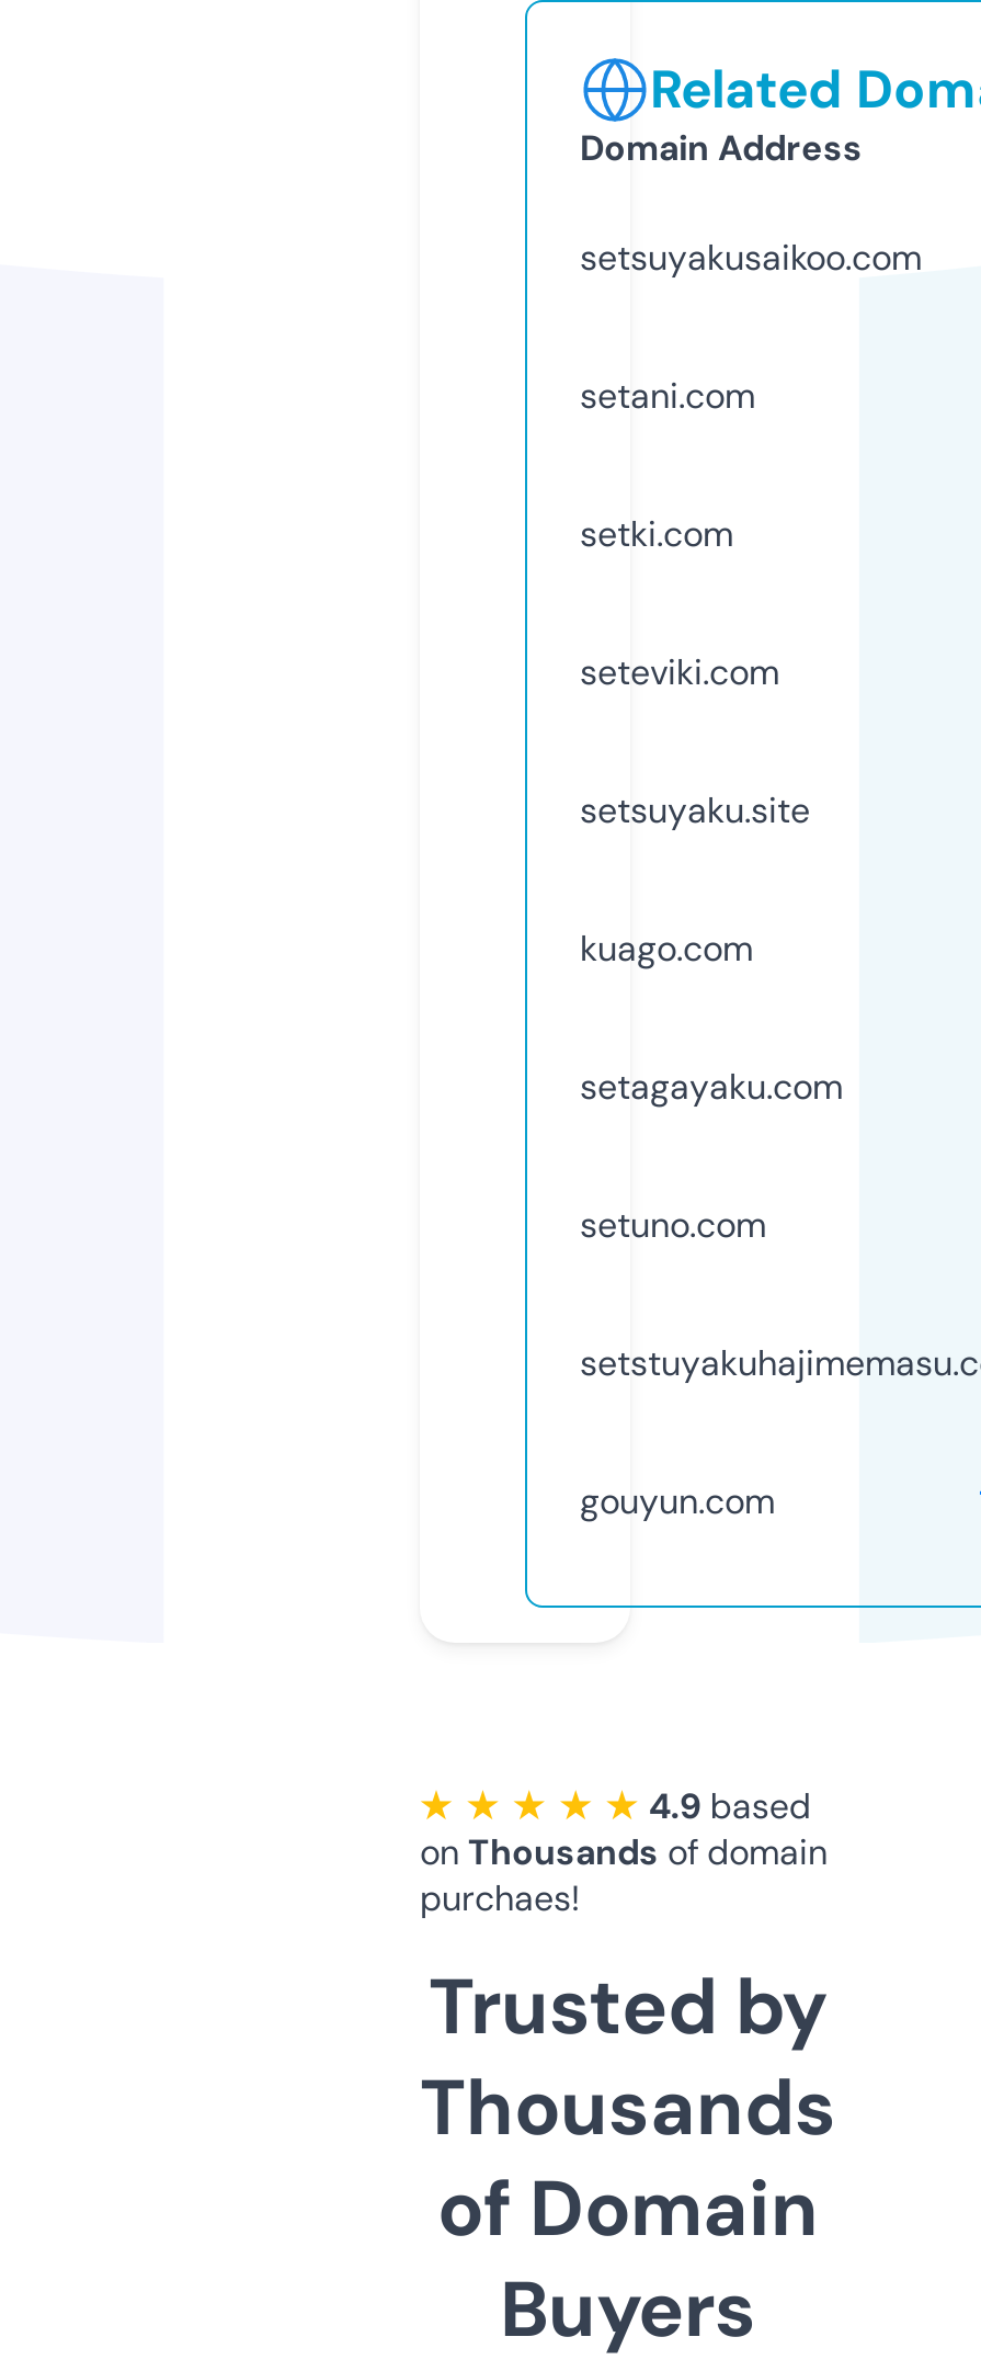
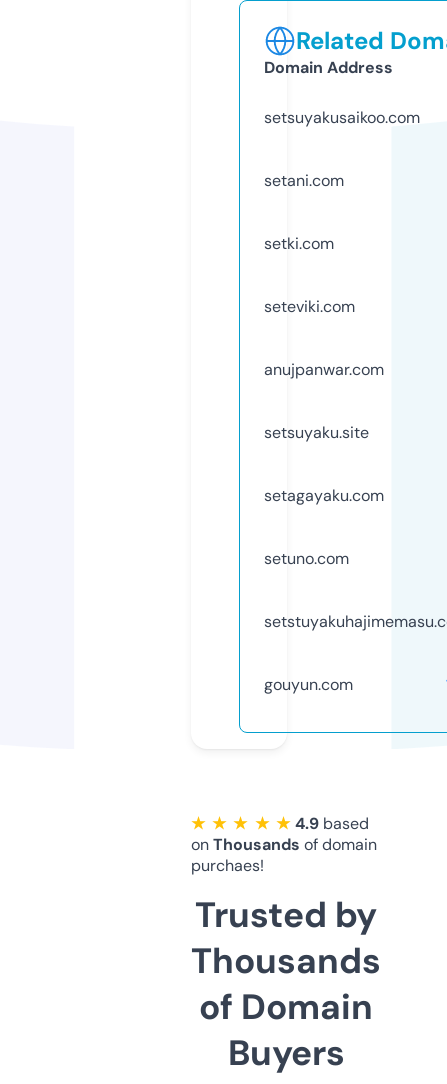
+ anujpanwar.com

moved down: setsuyaku.site

- kuago.com
